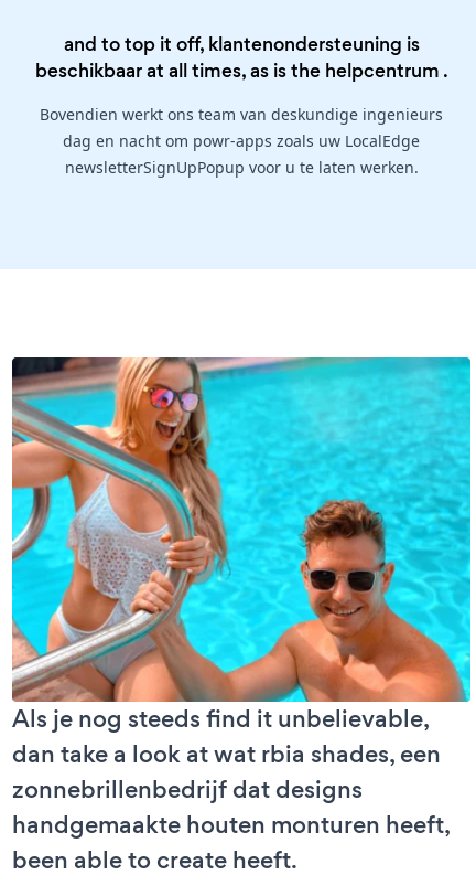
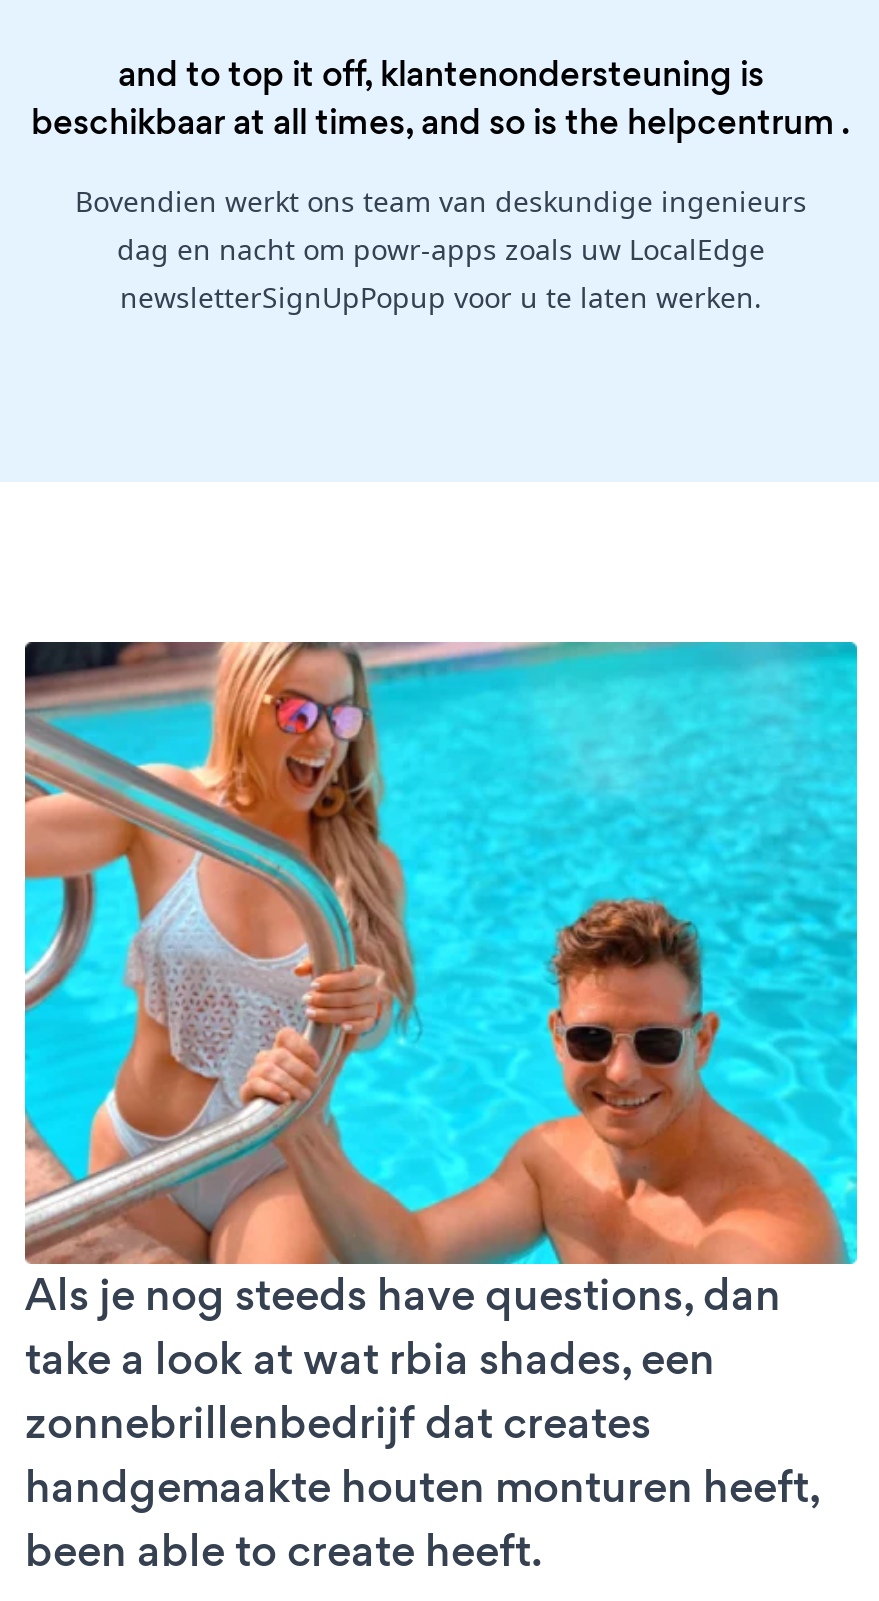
- beschikbaar at all times, as is the helpcentrum.
+ beschikbaar at all times, and so is the helpcentrum.

- Als je nog steeds find it unbelievable,
- dan take a look at wat rbia shades, een
- zonnebrillenbedrijf dat designs
+ Als je nog steeds have questions, dan
+ take a look at wat rbia shades, een
+ zonnebrillenbedrijf dat creates
